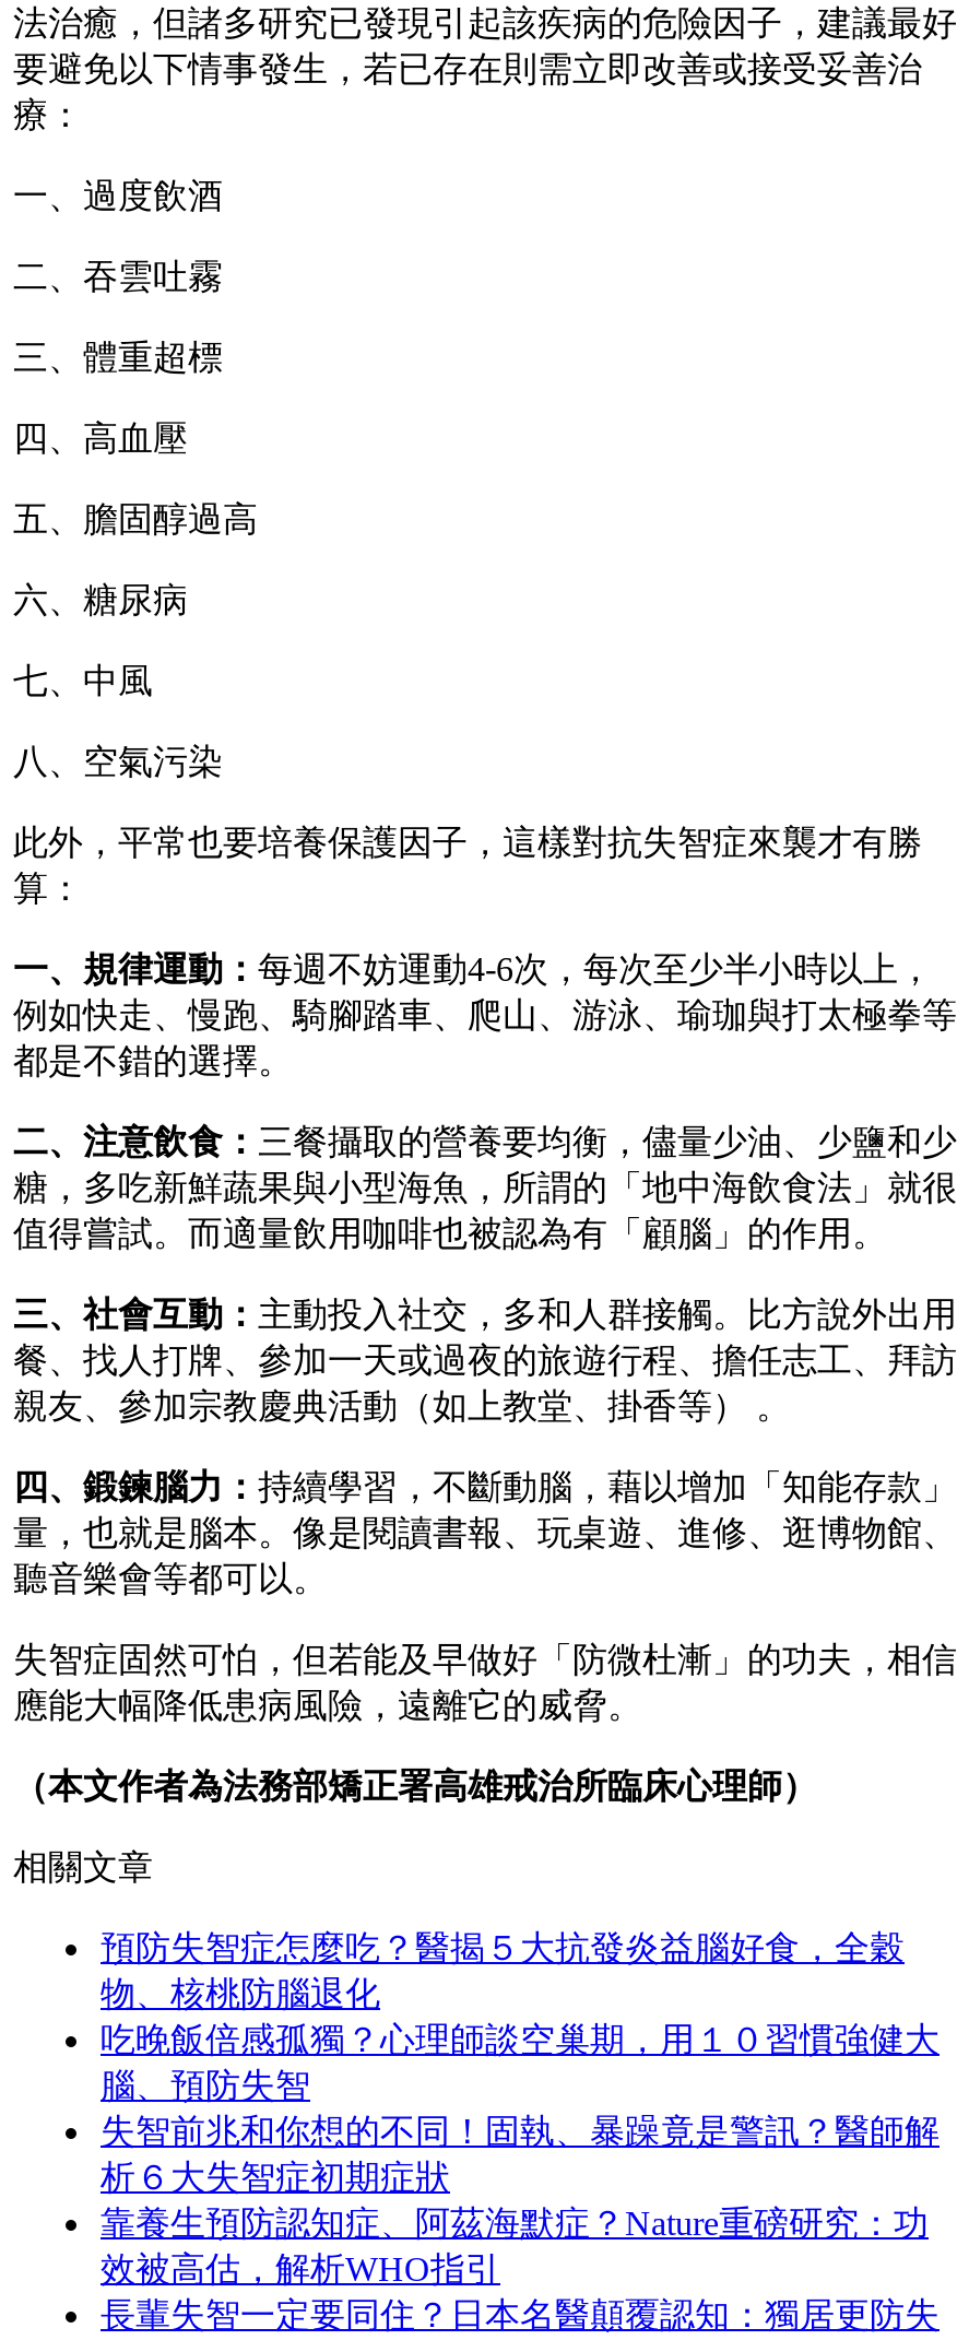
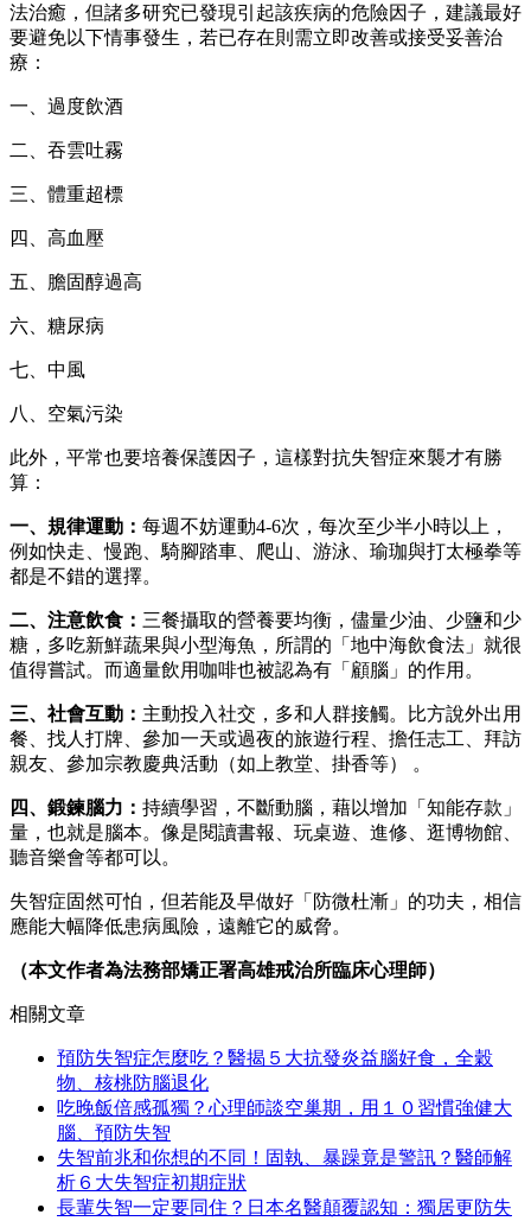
- 靠養生預防認知症、阿茲海默症？Nature重磅研究：功
- 效被高估，解析WHO指引
